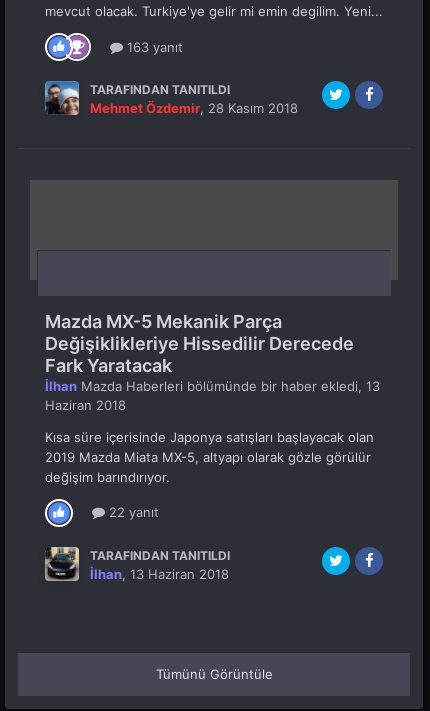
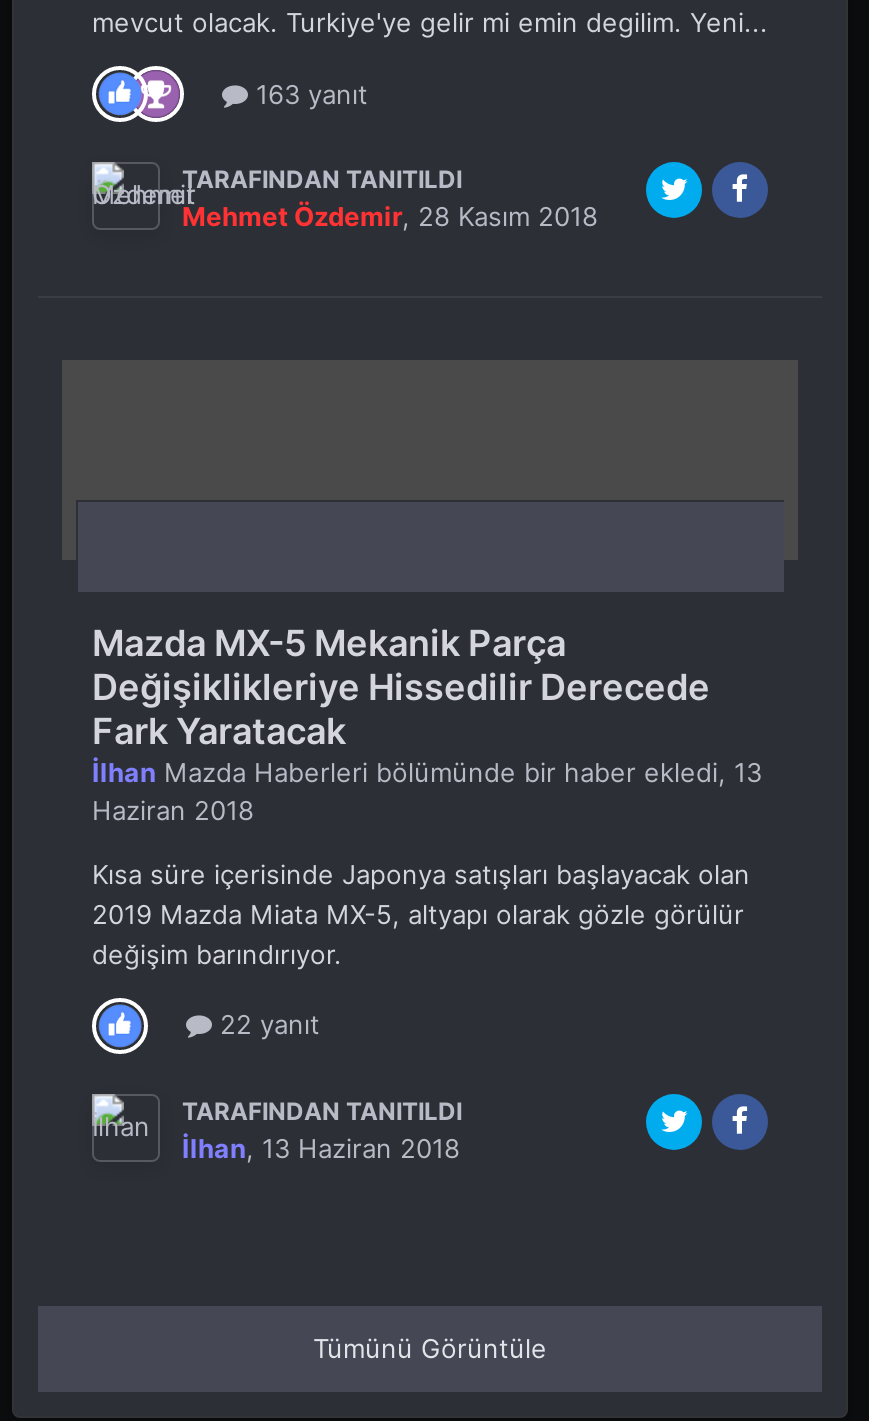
- [image]
+ [image]

- [image]
+ [image]
